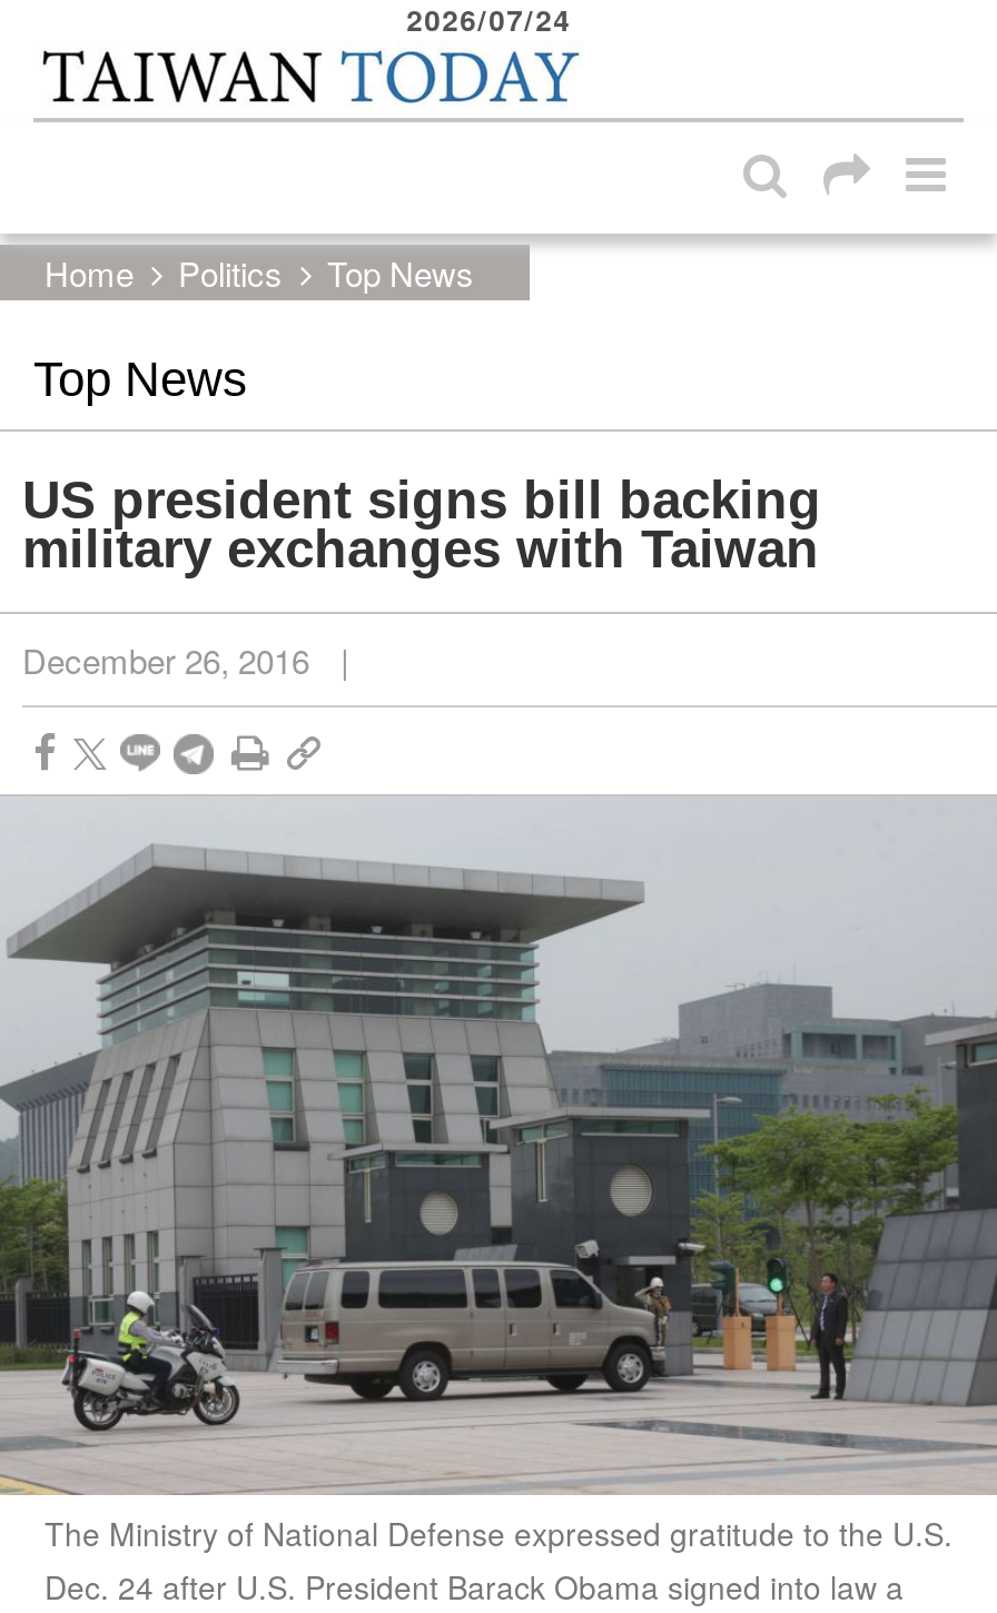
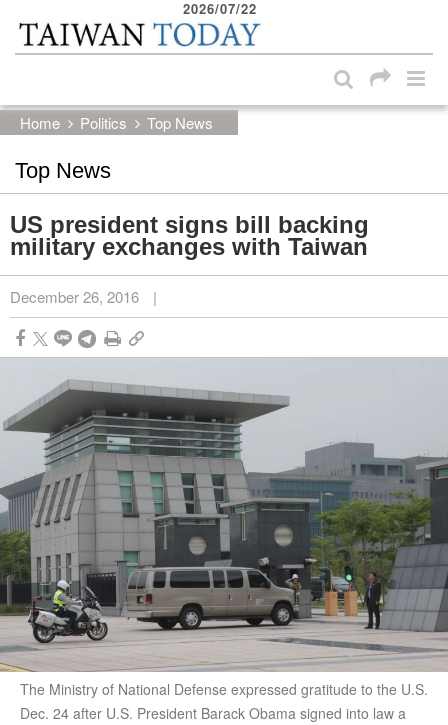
- 2026/07/24
+ 2026/07/22
